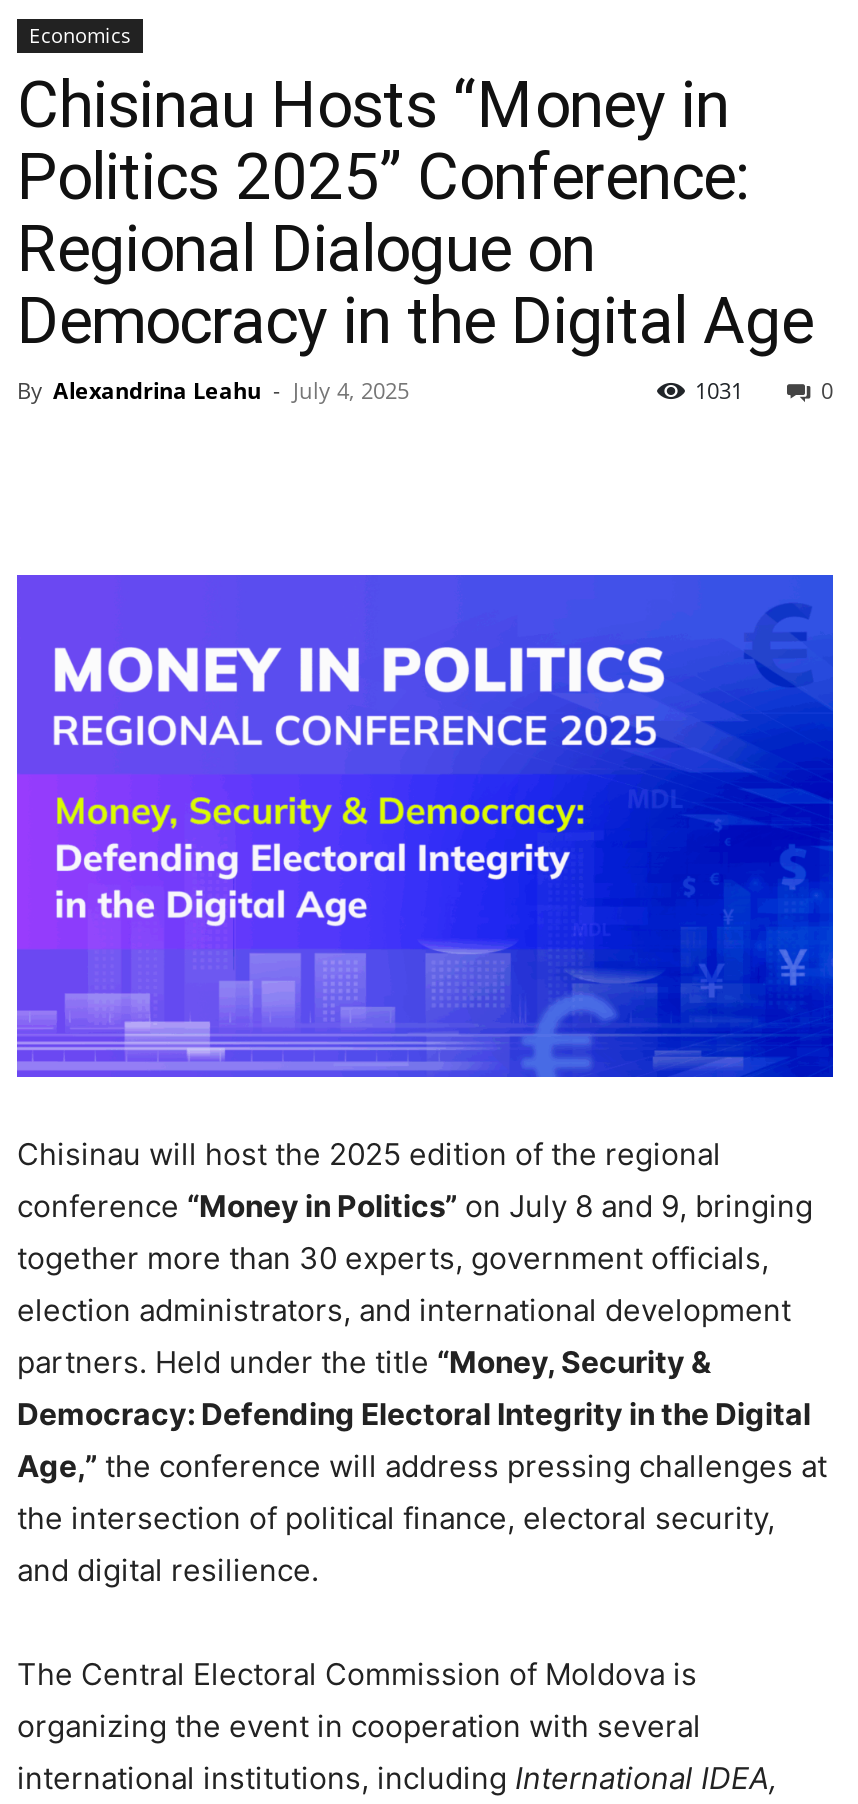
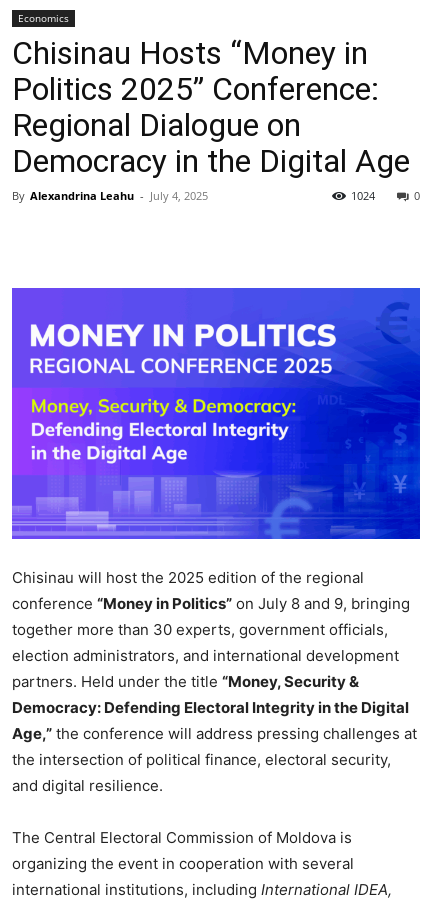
- 1031
+ 1024
